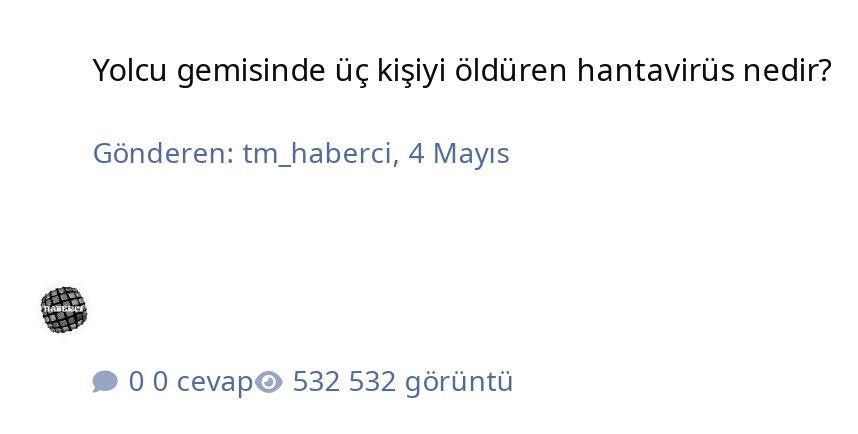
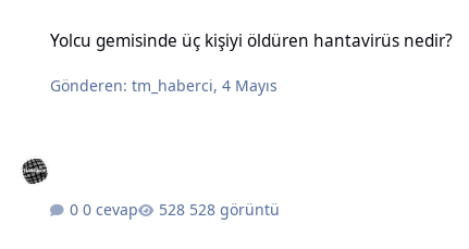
- 532 görüntü
+ 528 görüntü
